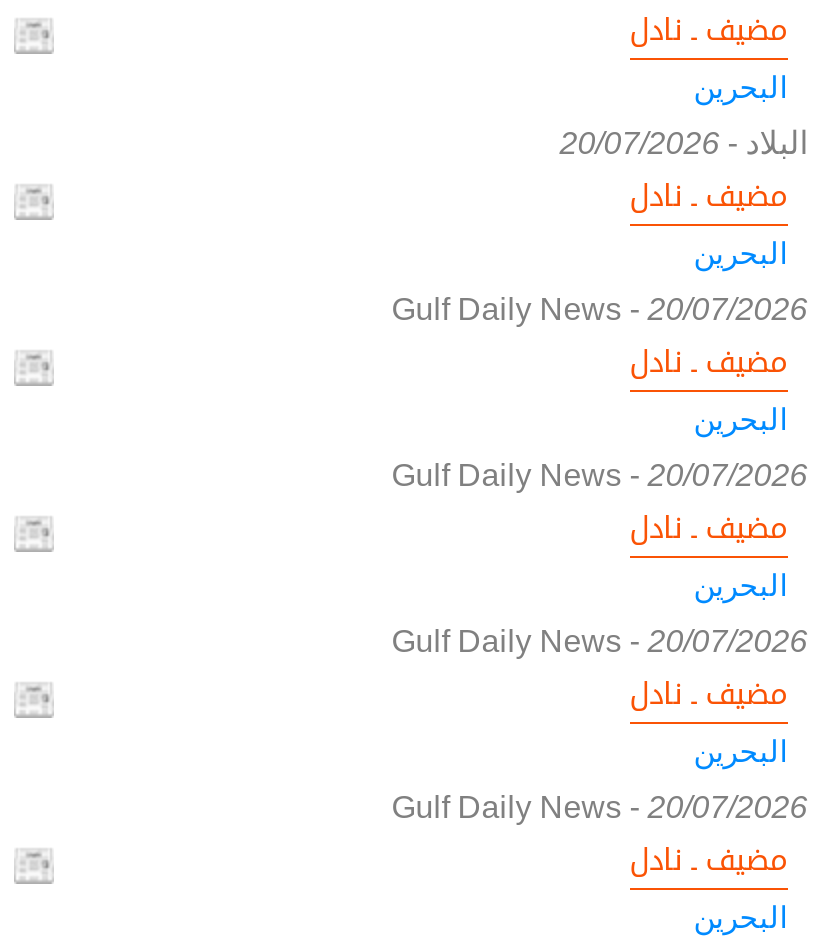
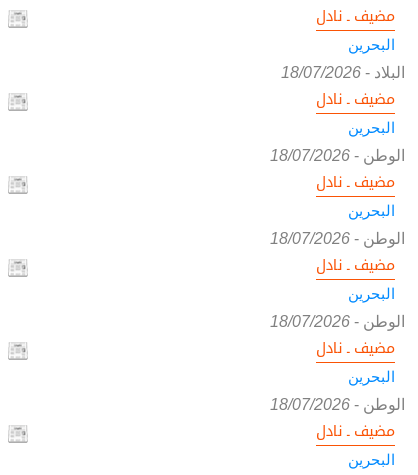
- البلاد - 20/07/2026
+ البلاد - 18/07/2026

- Gulf Daily News - 20/07/2026
+ الوطن - 18/07/2026

- Gulf Daily News - 20/07/2026
+ الوطن - 18/07/2026

- Gulf Daily News - 20/07/2026
+ الوطن - 18/07/2026

- Gulf Daily News - 20/07/2026
+ الوطن - 18/07/2026
